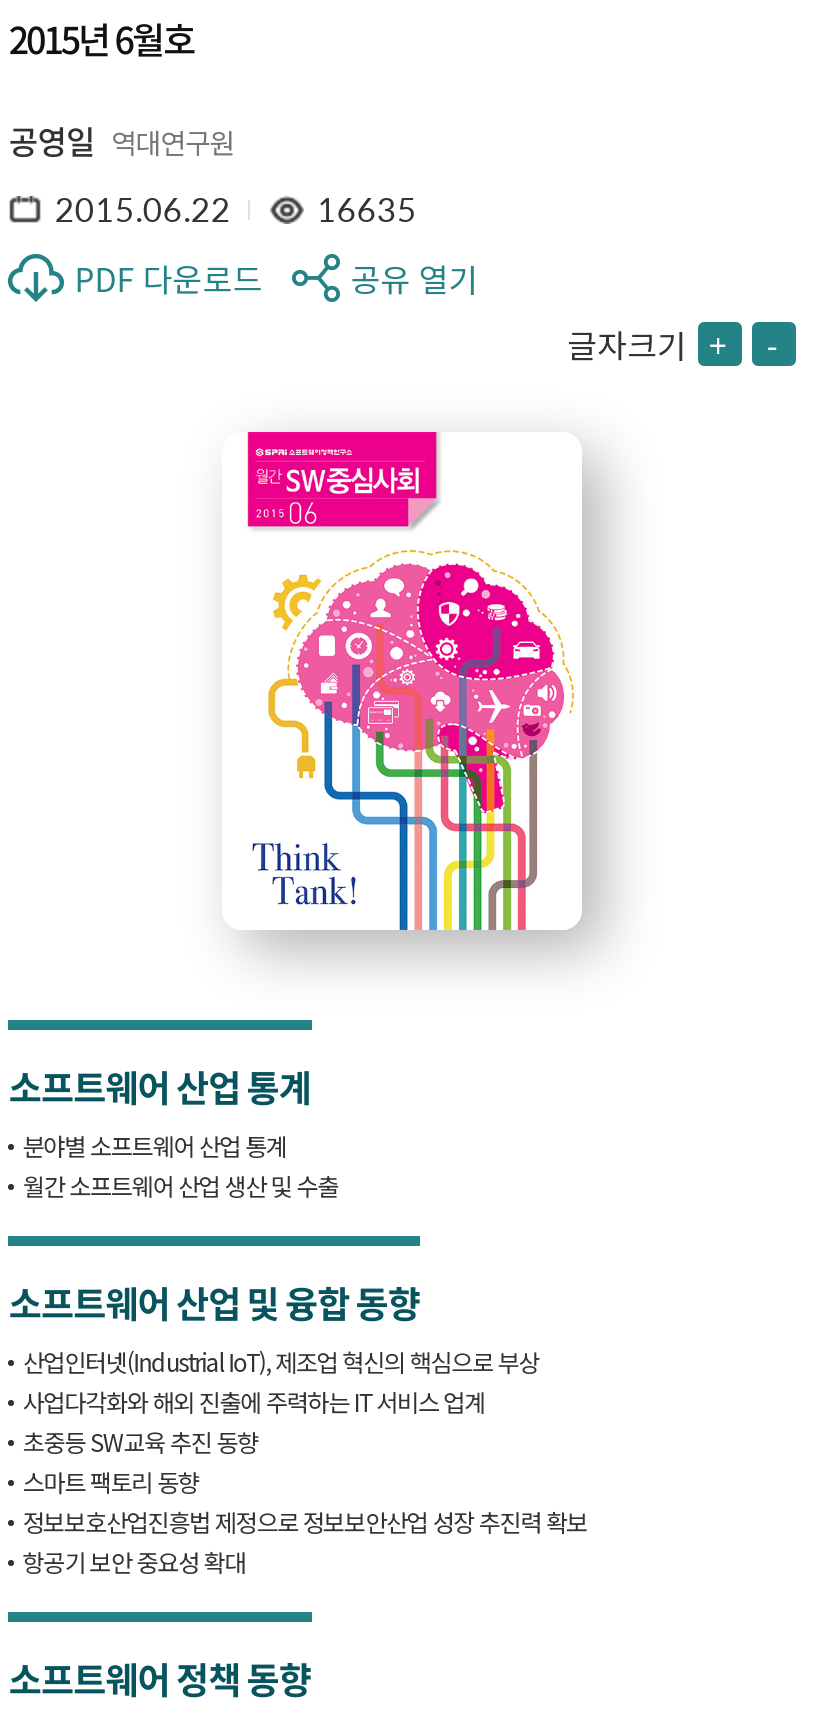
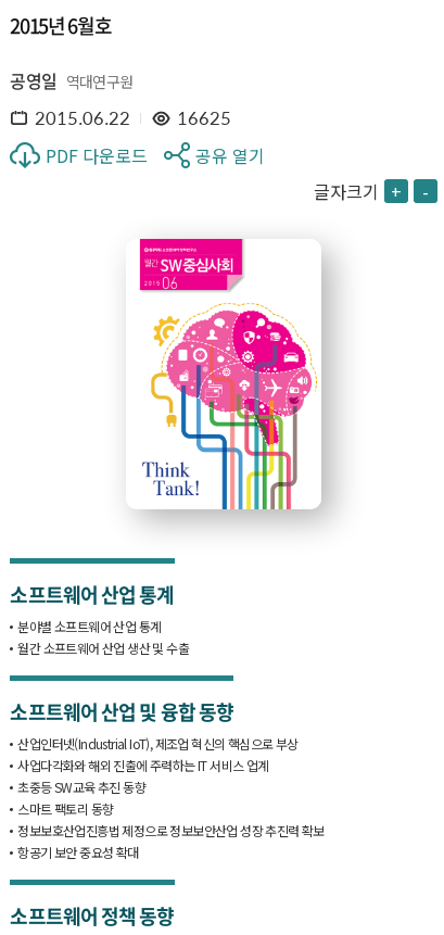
- 2015.06.22 16635
+ 2015.06.22 16625
